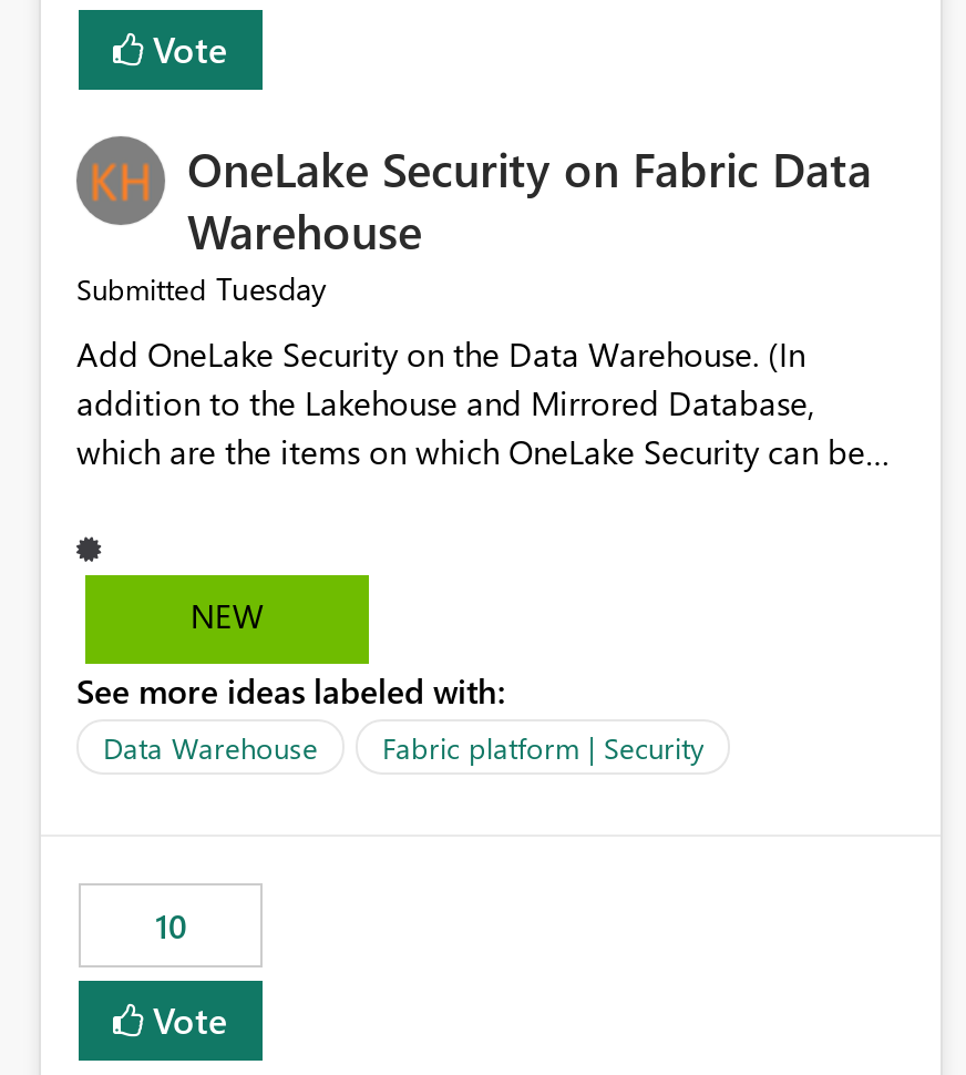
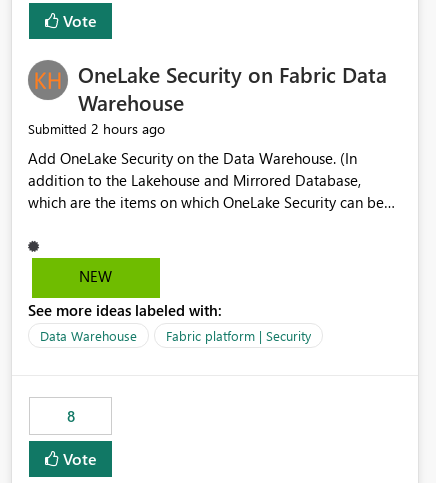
- Submitted Tuesday
+ Submitted 2 hours ago

- 10
+ 8
